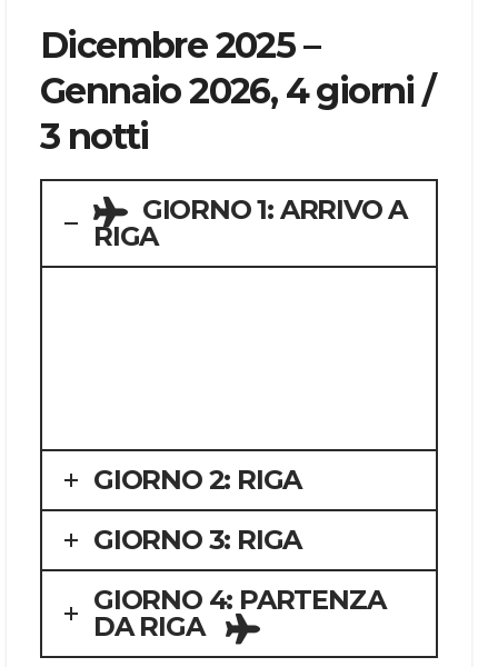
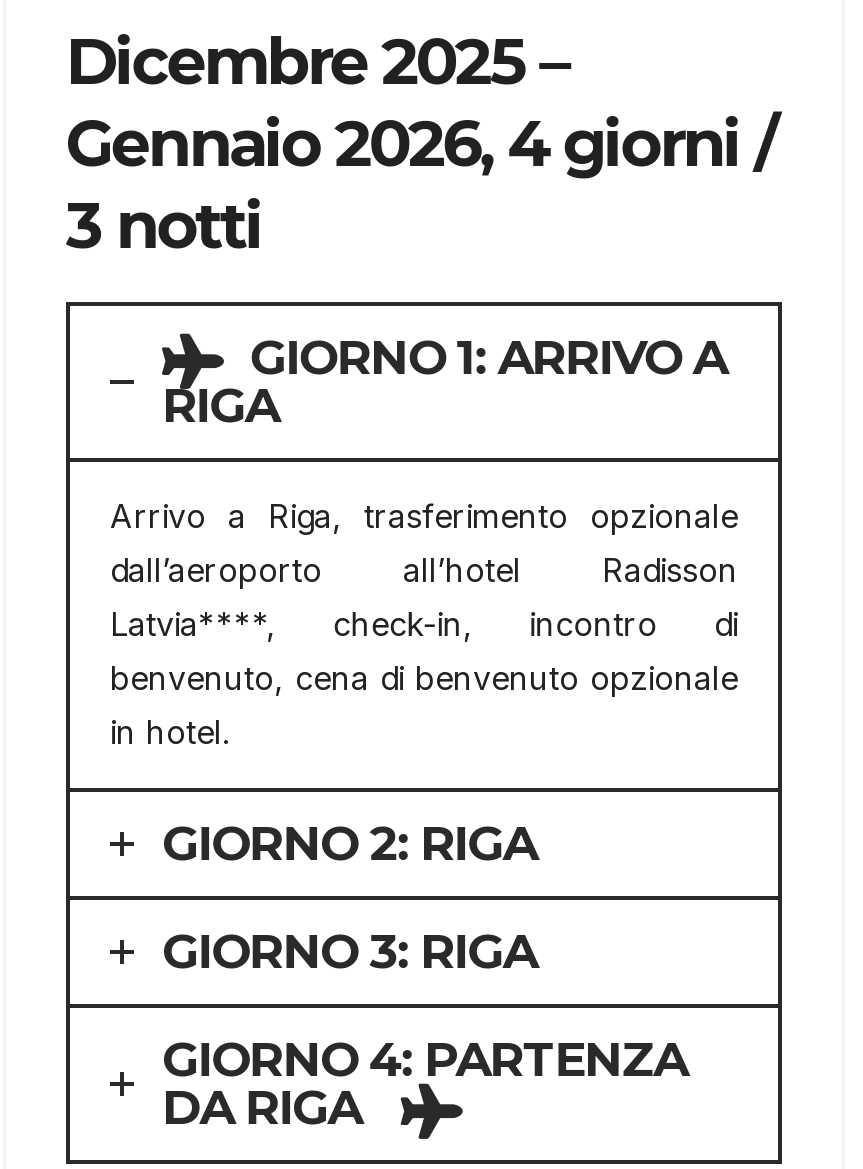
+ Arrivo a Riga, trasferimento opzionale
+ dall’aeroporto all’hotel Radisson
+ Latvia****, check-in, incontro di
+ benvenuto, cena di benvenuto opzionale
+ in hotel.
